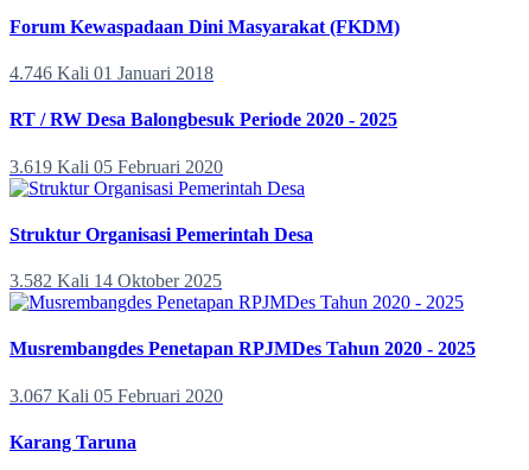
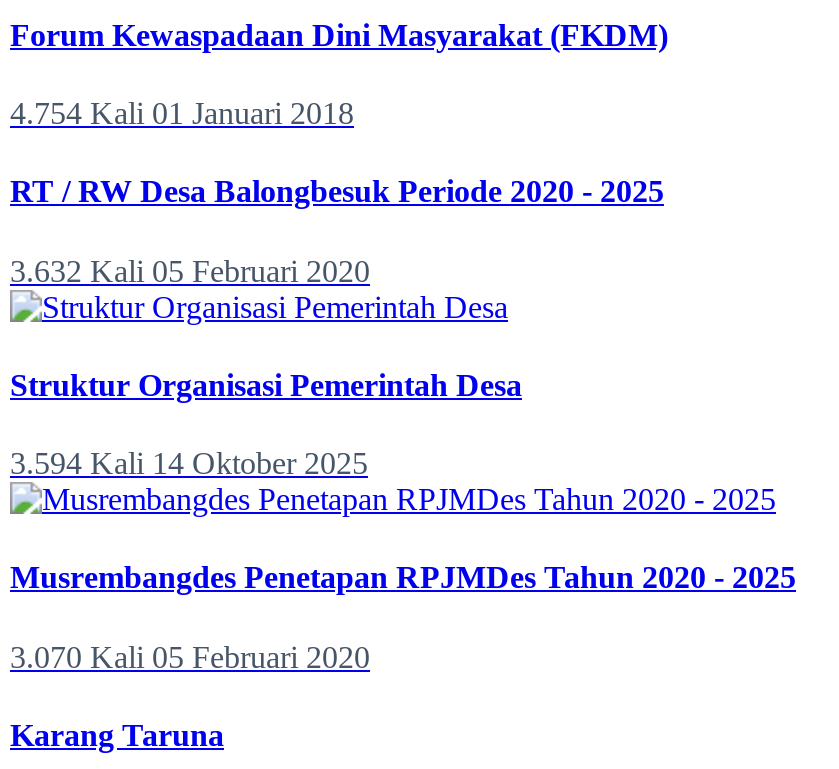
- 4.746 Kali 01 Januari 2018
+ 4.754 Kali 01 Januari 2018

- 3.619 Kali 05 Februari 2020
+ 3.632 Kali 05 Februari 2020

- 3.582 Kali 14 Oktober 2025
+ 3.594 Kali 14 Oktober 2025

- 3.067 Kali 05 Februari 2020
+ 3.070 Kali 05 Februari 2020
